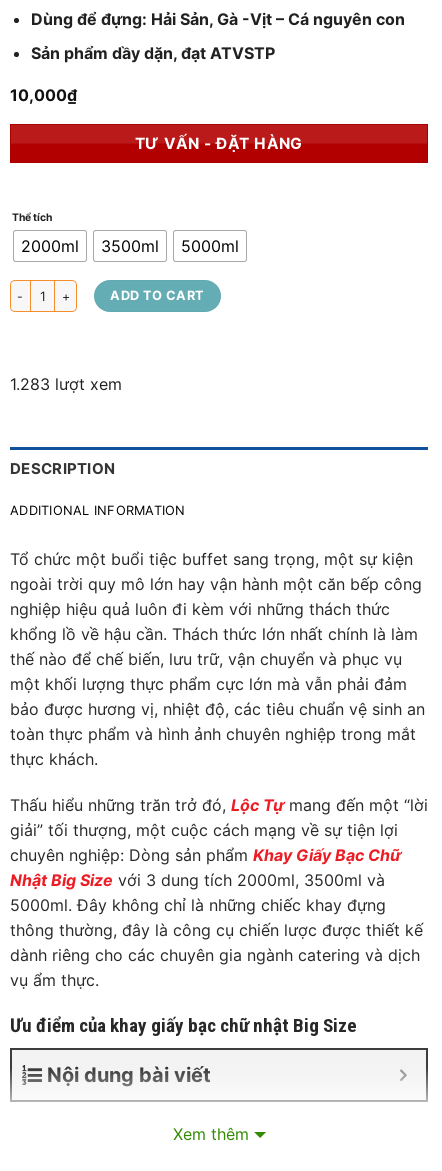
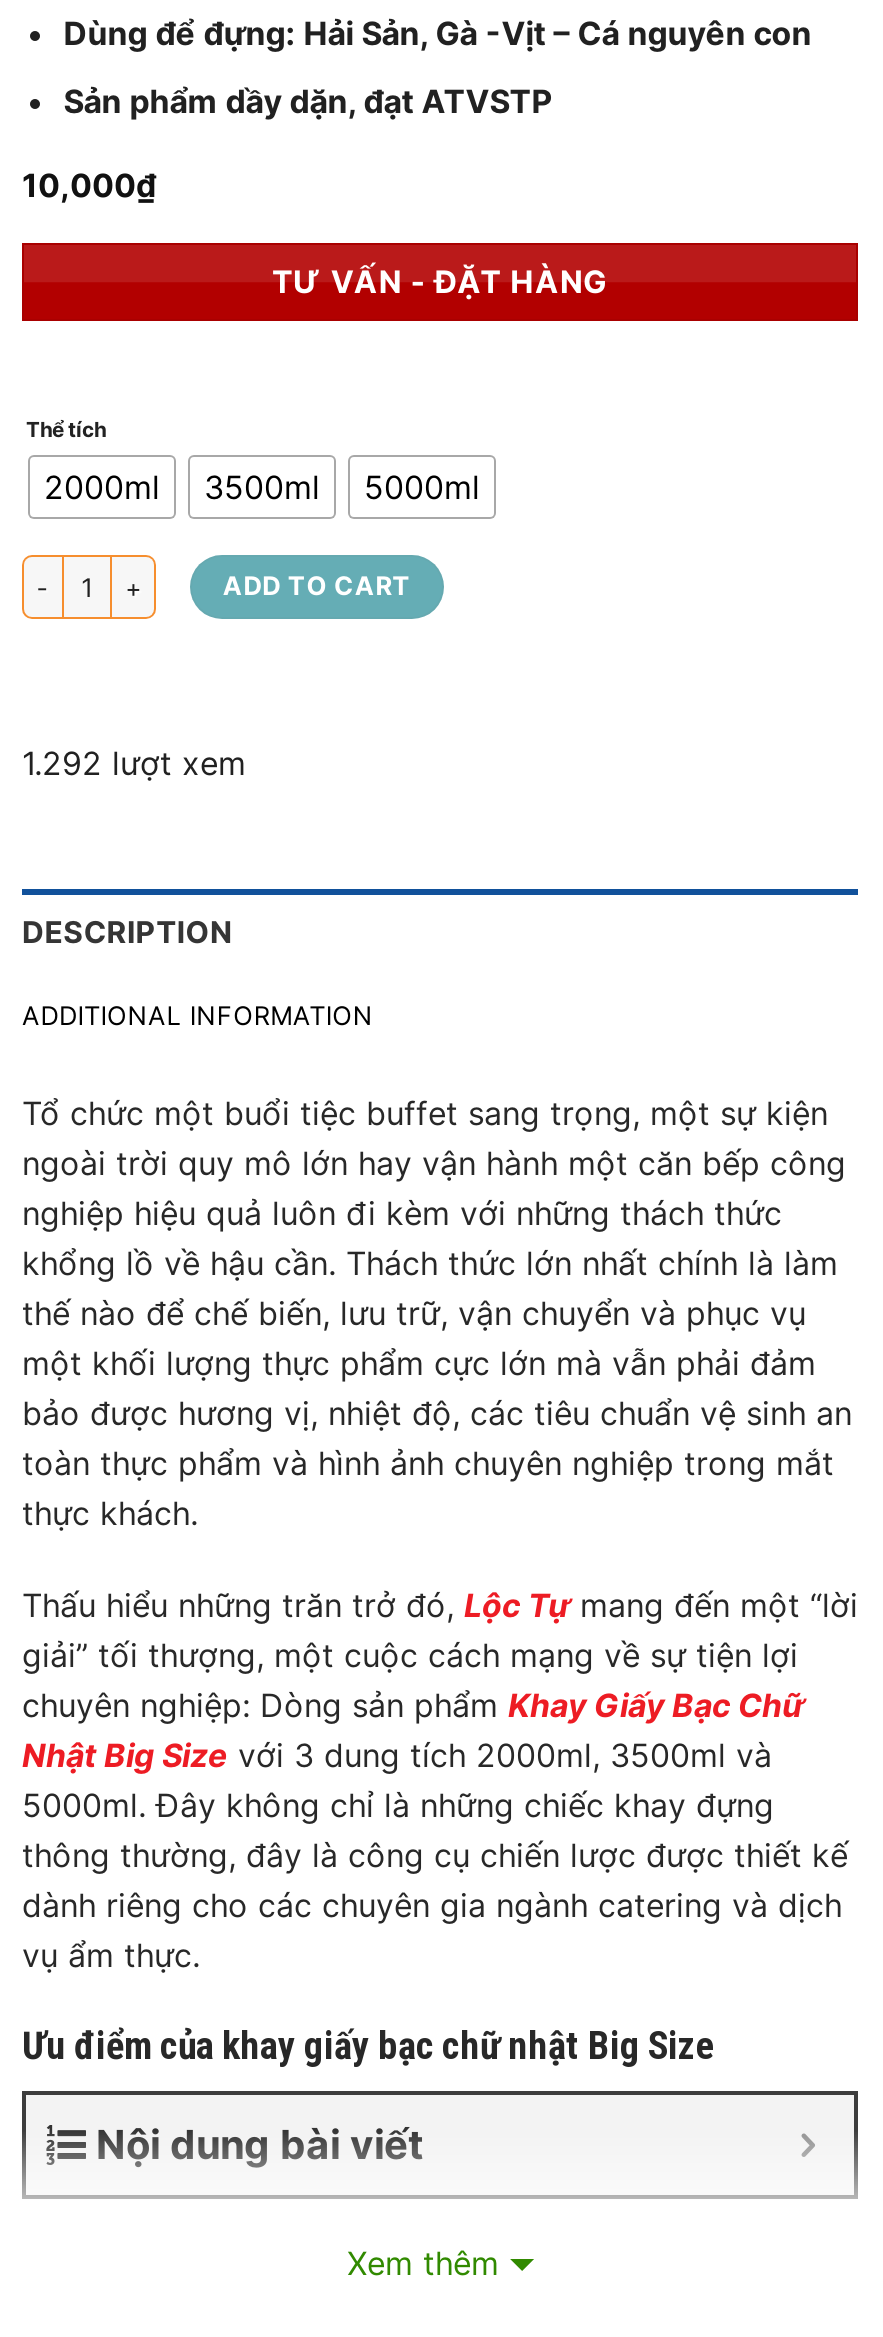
- 1.283 lượt xem
+ 1.292 lượt xem
